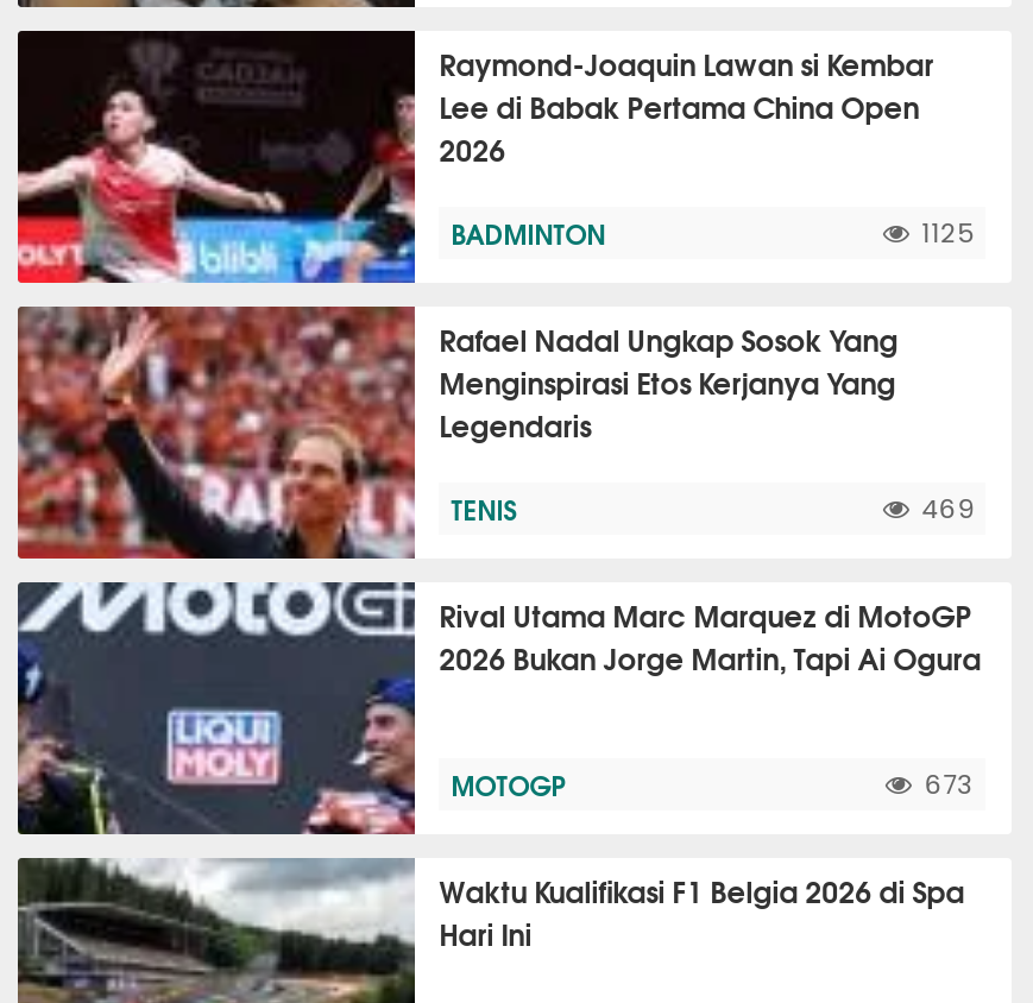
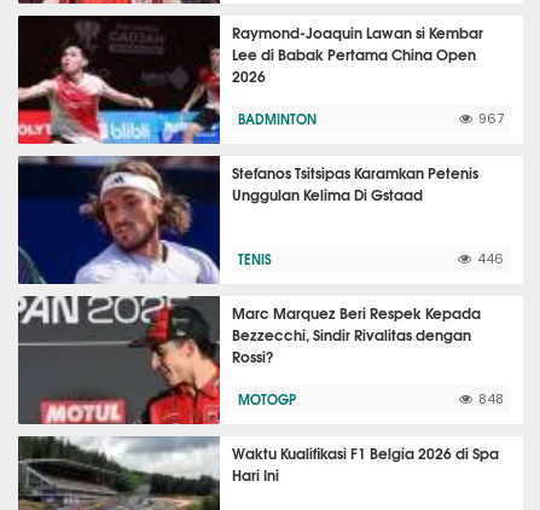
- 1125
+ 967

- [image]
- Rafael Nadal Ungkap Sosok Yang
- Menginspirasi Etos Kerjanya Yang
- Legendaris
+ [image]
+ Stefanos Tsitsipas Karamkan Petenis
+ Unggulan Kelima Di Gstaad

- 469
+ 446

- [image]
- Rival Utama Marc Marquez di MotoGP
- 2026 Bukan Jorge Martin, Tapi Ai Ogura
+ [image]
+ Marc Marquez Beri Respek Kepada
+ Bezzecchi, Sindir Rivalitas dengan
+ Rossi?

- 673
+ 848
